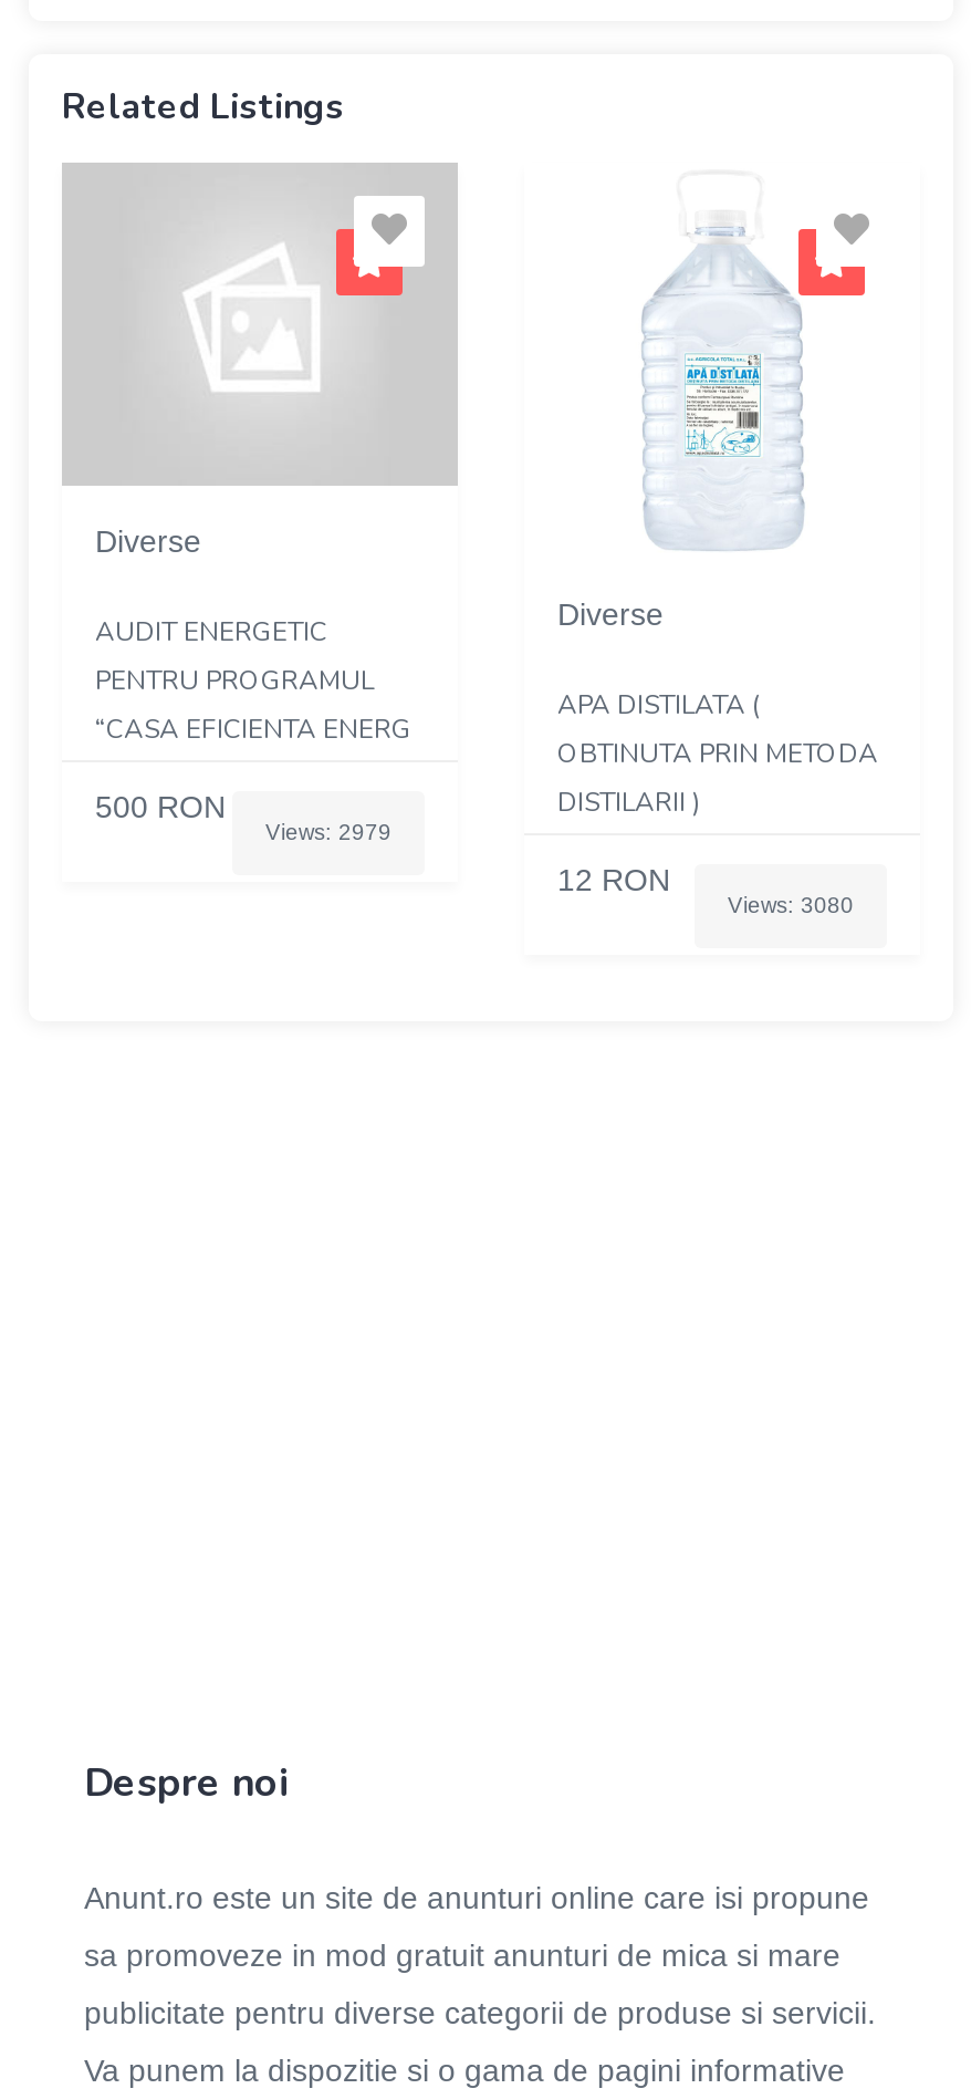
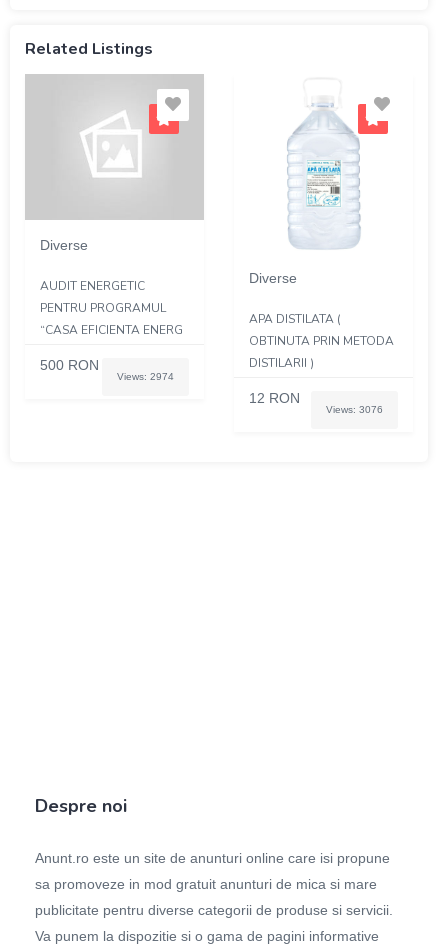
- Views: 2979
+ Views: 2974

- Views: 3080
+ Views: 3076
